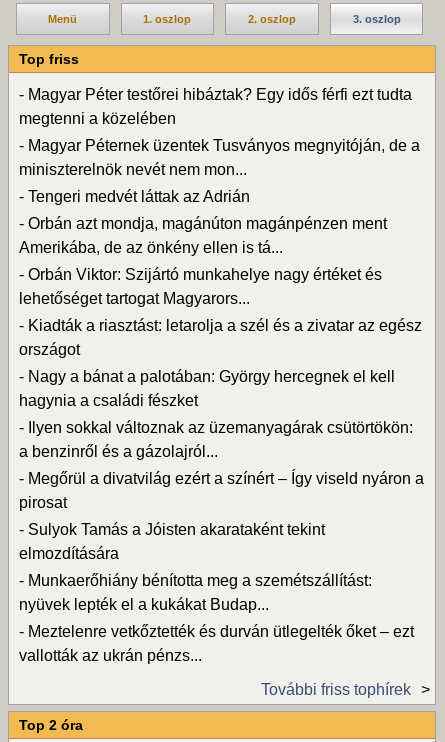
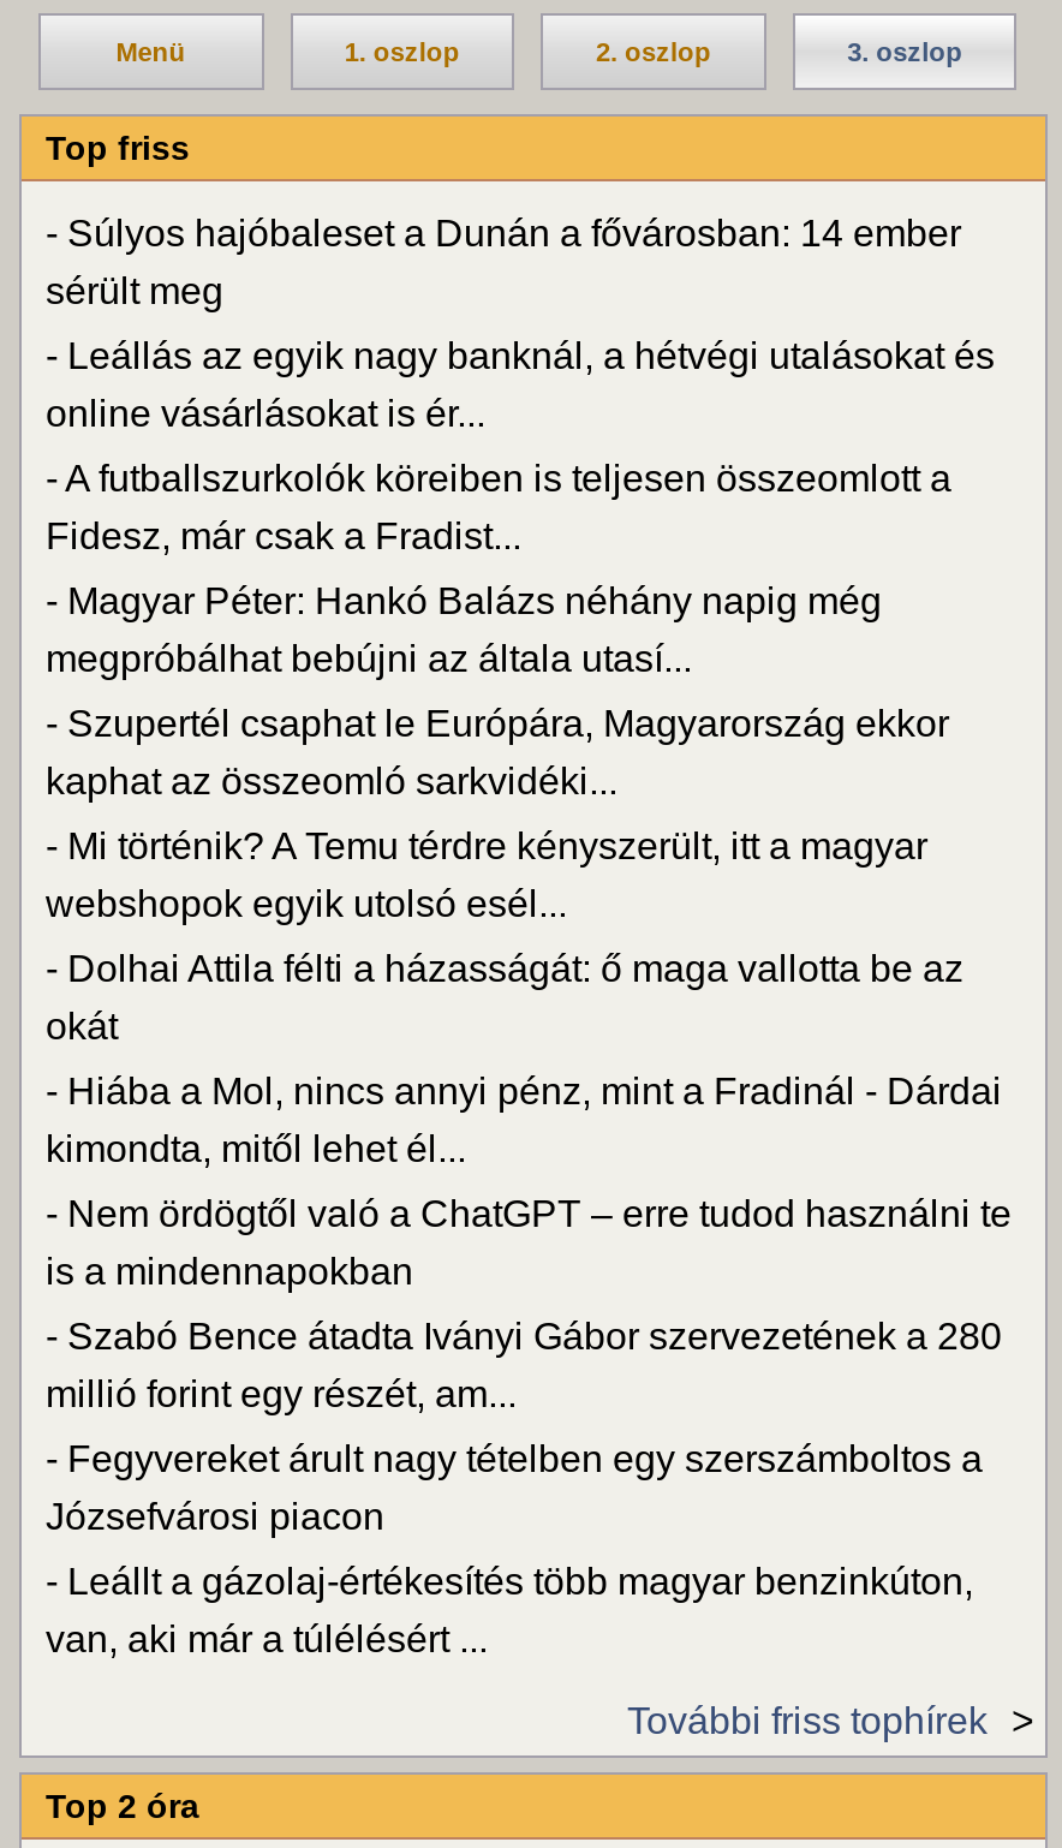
- - Magyar Péter testőrei hibáztak? Egy idős férfi ezt tudta
- megtenni a közelében
+ - Súlyos hajóbaleset a Dunán a fővárosban: 14 ember
+ sérült meg

- - Magyar Péternek üzentek Tusványos megnyitóján, de a
- miniszterelnök nevét nem mon...
+ - Leállás az egyik nagy banknál, a hétvégi utalásokat és
+ online vásárlásokat is ér...

- - Tengeri medvét láttak az Adrián
+ - A futballszurkolók köreiben is teljesen összeomlott a
+ Fidesz, már csak a Fradist...

- - Orbán azt mondja, magánúton magánpénzen ment
- Amerikába, de az önkény ellen is tá...
+ - Magyar Péter: Hankó Balázs néhány napig még
+ megpróbálhat bebújni az általa utasí...

- - Orbán Viktor: Szijártó munkahelye nagy értéket és
- lehetőséget tartogat Magyarors...
+ - Szupertél csaphat le Európára, Magyarország ekkor
+ kaphat az összeomló sarkvidéki...

- - Kiadták a riasztást: letarolja a szél és a zivatar az egész
- országot
+ - Mi történik? A Temu térdre kényszerült, itt a magyar
+ webshopok egyik utolsó esél...

- - Nagy a bánat a palotában: György hercegnek el kell
- hagynia a családi fészket
+ - Dolhai Attila félti a házasságát: ő maga vallotta be az
+ okát

- - Ilyen sokkal változnak az üzemanyagárak csütörtökön:
- a benzinről és a gázolajról...
+ - Hiába a Mol, nincs annyi pénz, mint a Fradinál - Dárdai
+ kimondta, mitől lehet él...

- - Megőrül a divatvilág ezért a színért – Így viseld nyáron a
- pirosat
+ - Nem ördögtől való a ChatGPT – erre tudod használni te
+ is a mindennapokban

- - Sulyok Tamás a Jóisten akarataként tekint
- elmozdítására
+ - Szabó Bence átadta Iványi Gábor szervezetének a 280
+ millió forint egy részét, am...

- - Munkaerőhiány bénította meg a szemétszállítást:
- nyüvek lepték el a kukákat Budap...
+ - Fegyvereket árult nagy tételben egy szerszámboltos a
+ Józsefvárosi piacon

- - Meztelenre vetkőztették és durván ütlegelték őket – ezt
- vallották az ukrán pénzs...
+ - Leállt a gázolaj-értékesítés több magyar benzinkúton,
+ van, aki már a túlélésért ...
